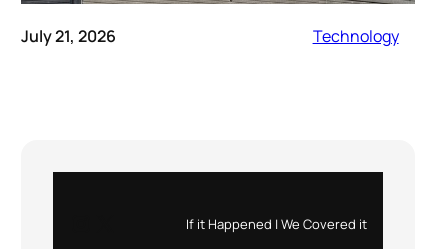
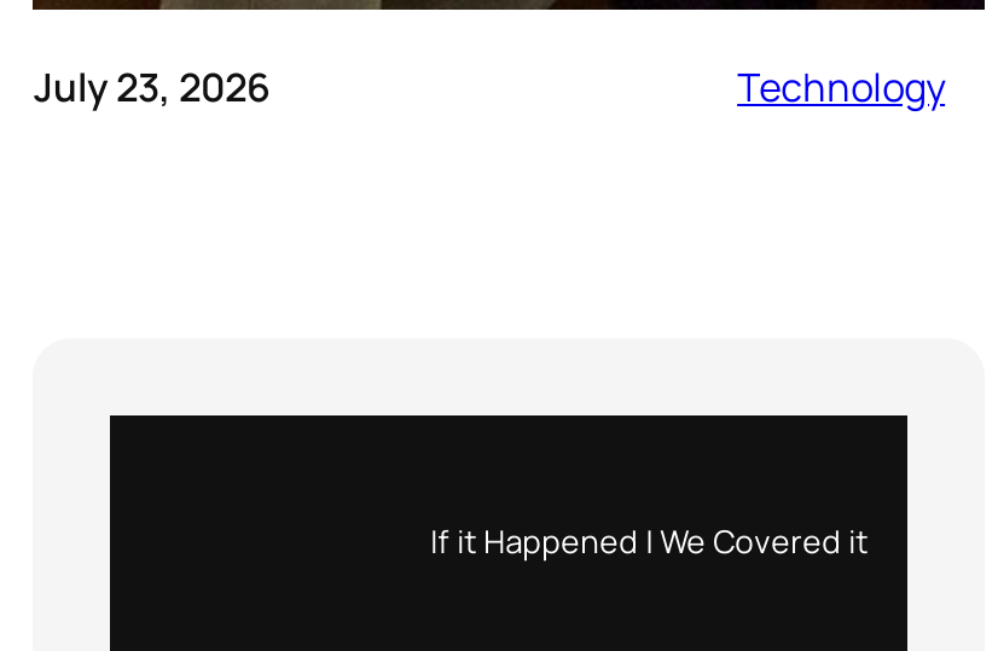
- July 21, 2026
+ July 23, 2026
